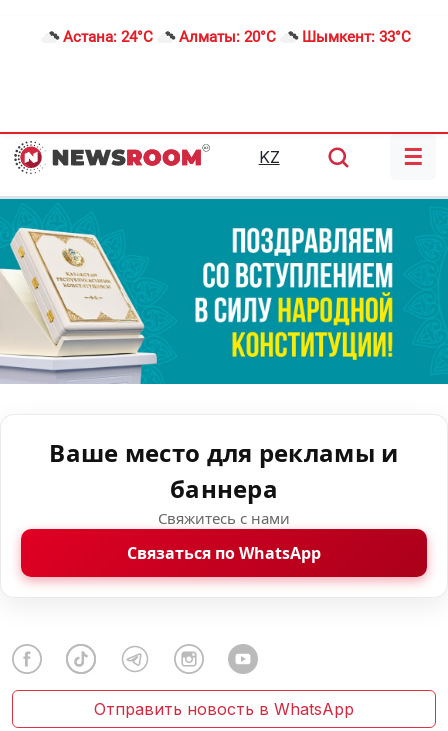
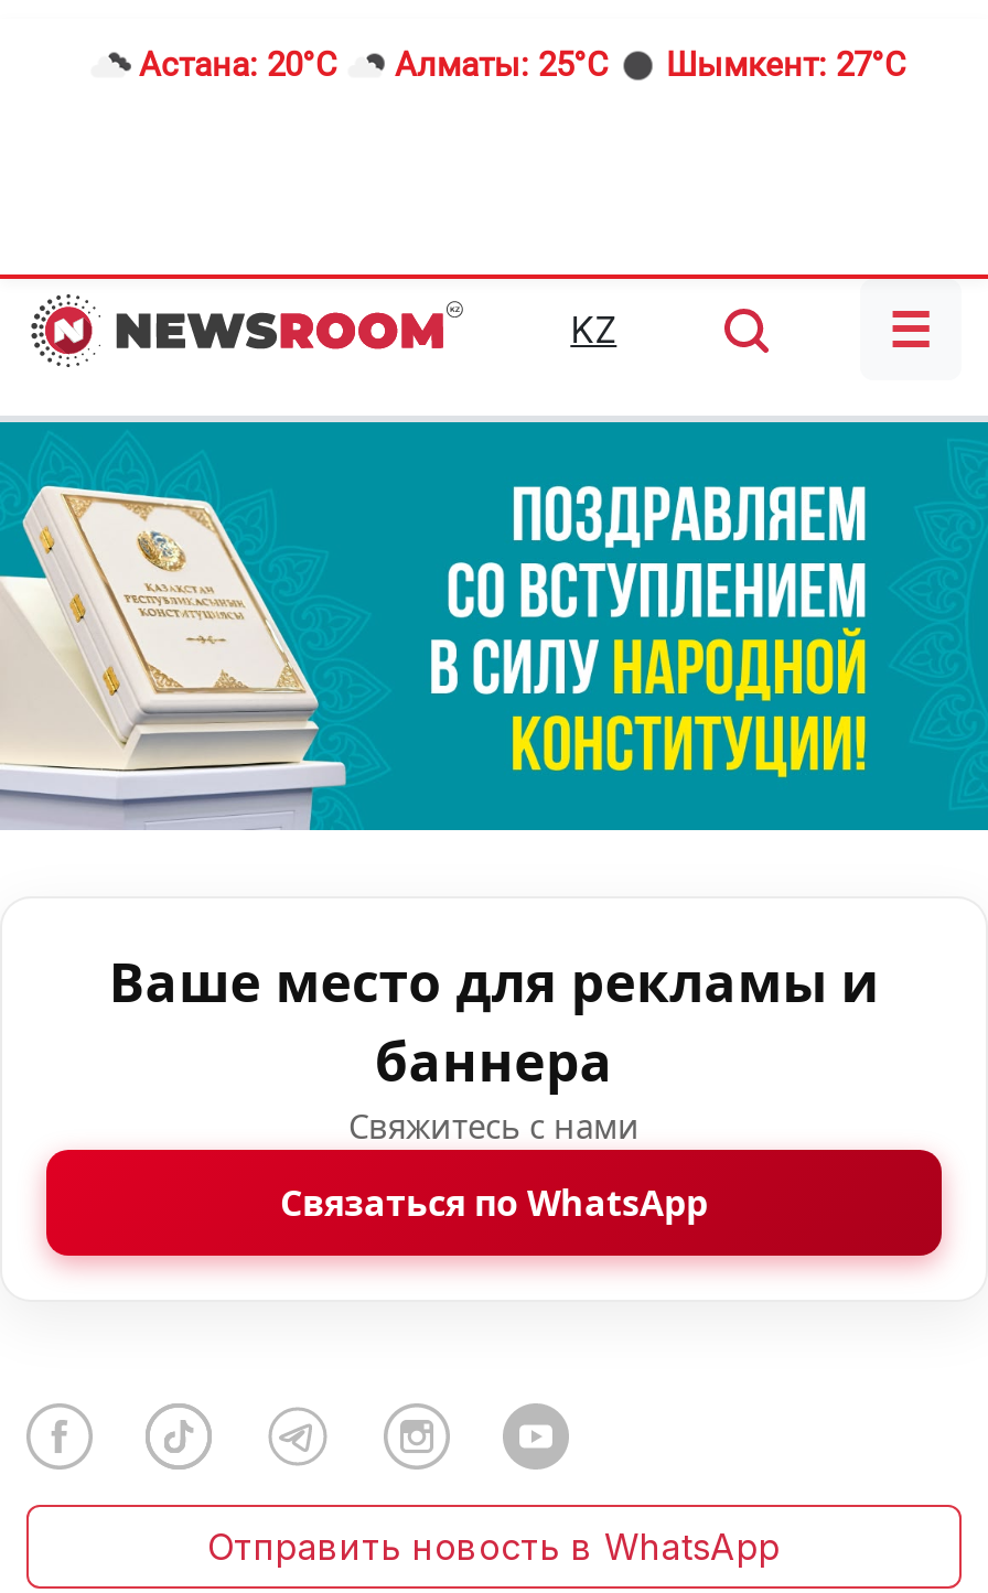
- Астана: 24°C
+ Астана: 20°C

- Алматы: 20°C
+ Алматы: 25°C

- Шымкент: 33°C
+ Шымкент: 27°C
